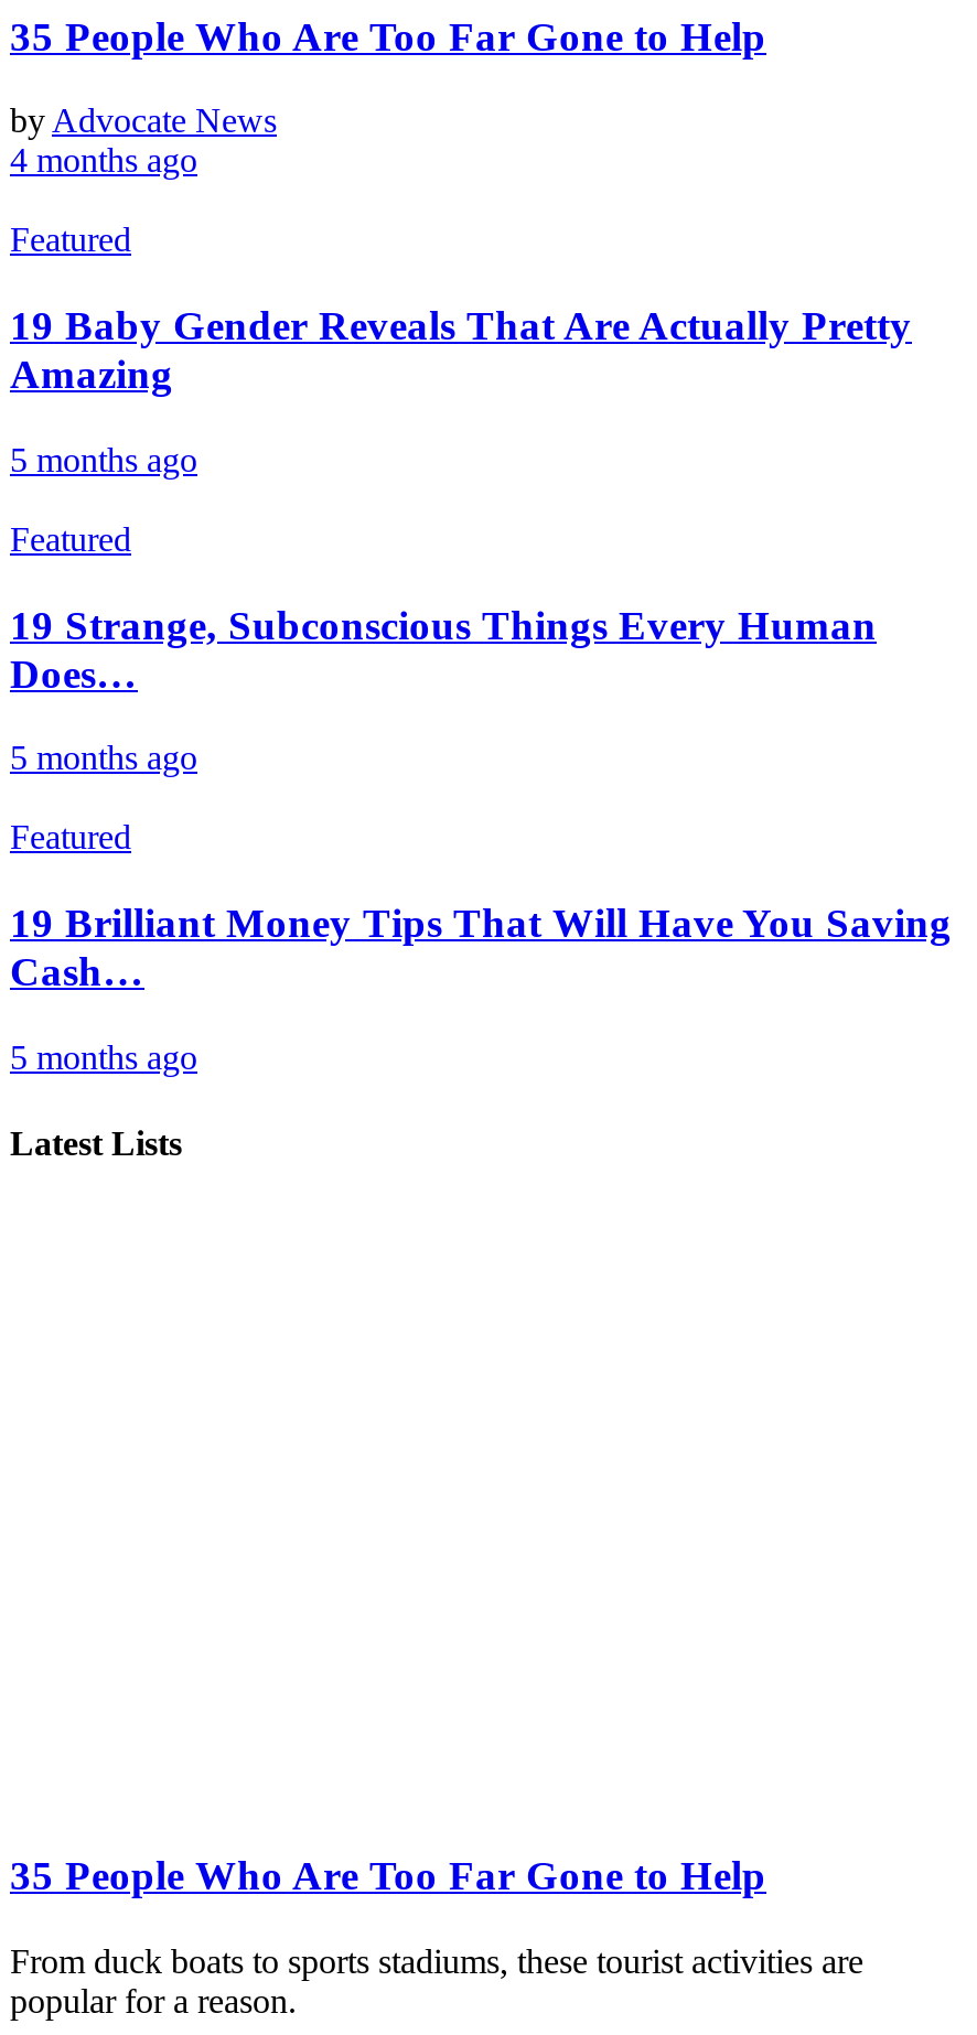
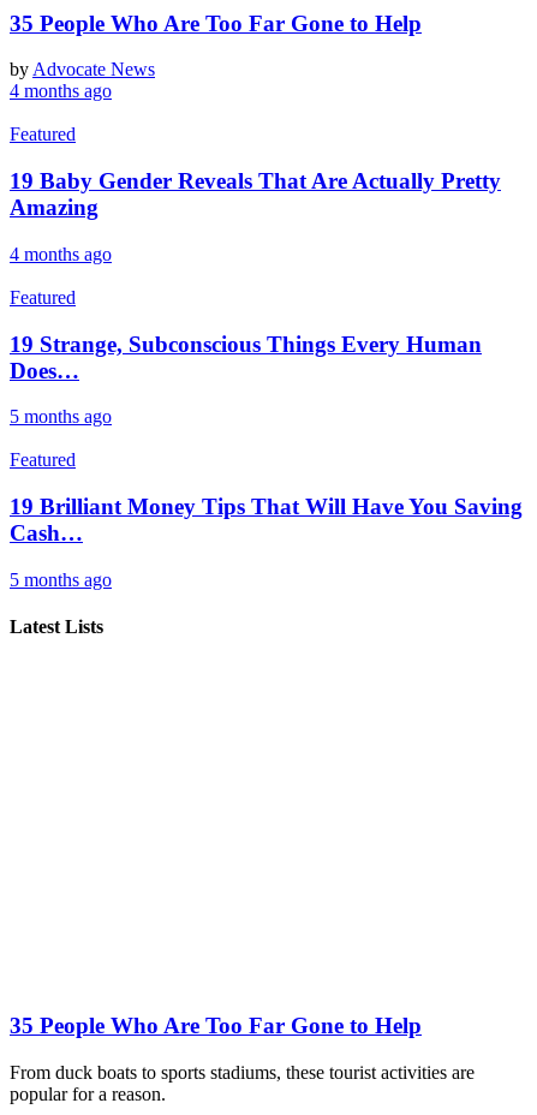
- 5 months ago
+ 4 months ago
